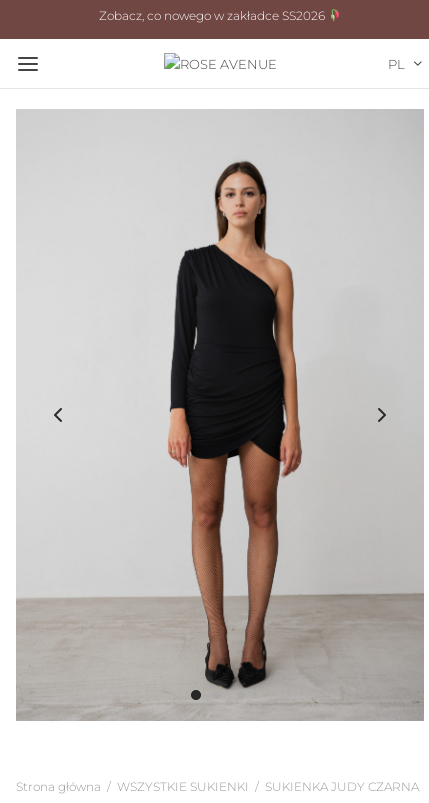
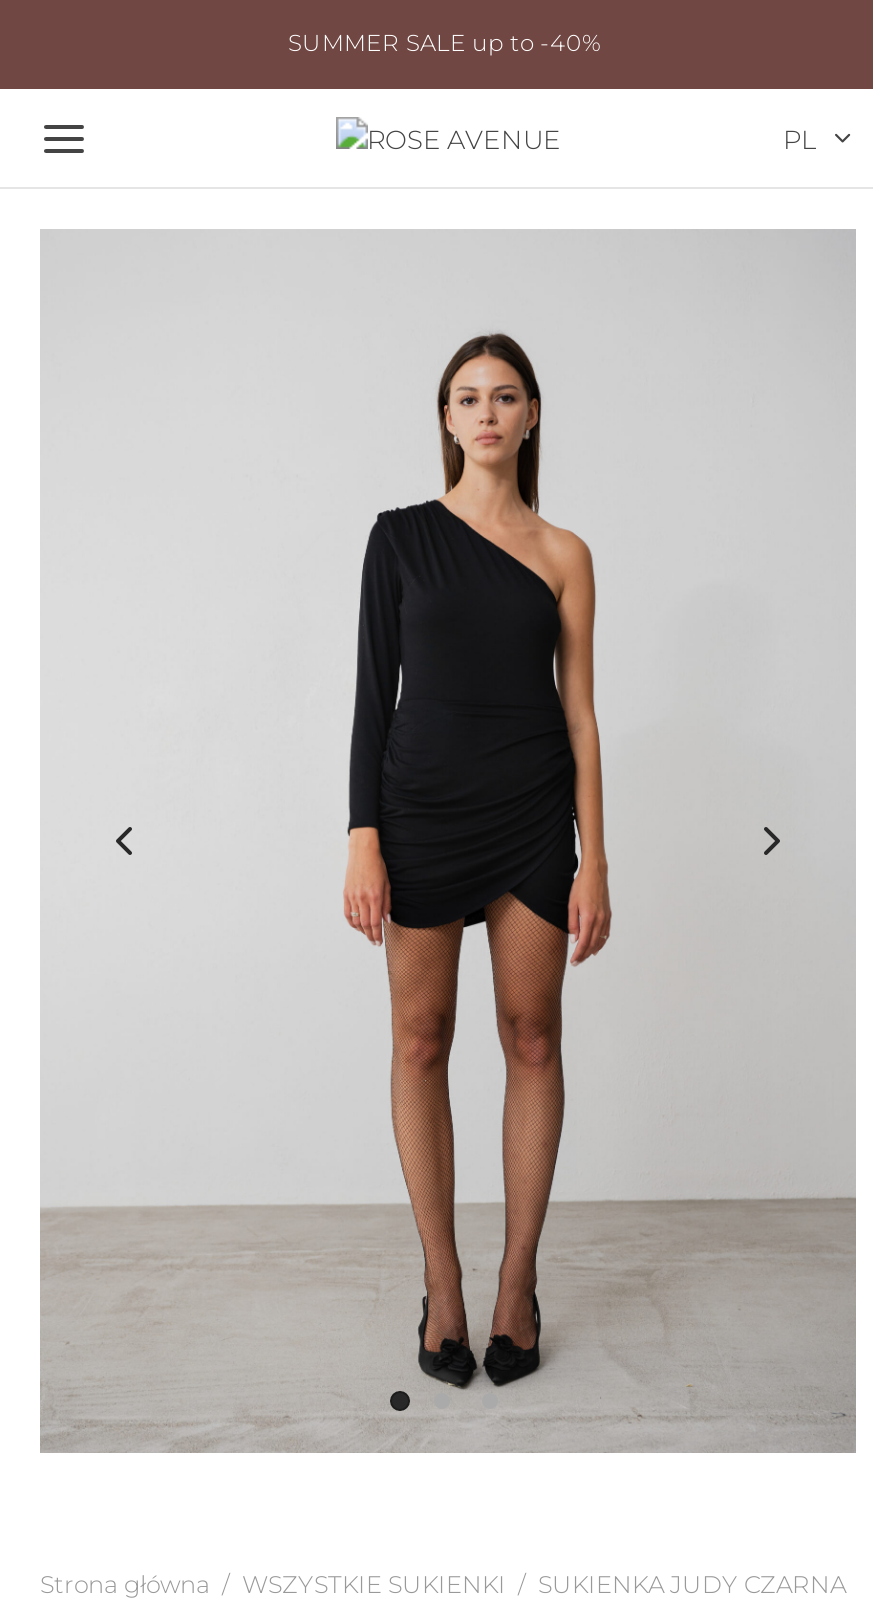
- Zobacz, co nowego w zakładce SS2026
+ SUMMER SALE up to -40%
